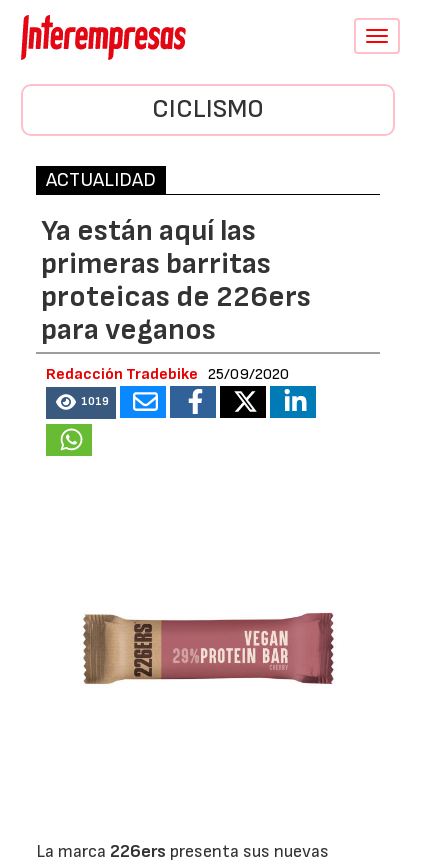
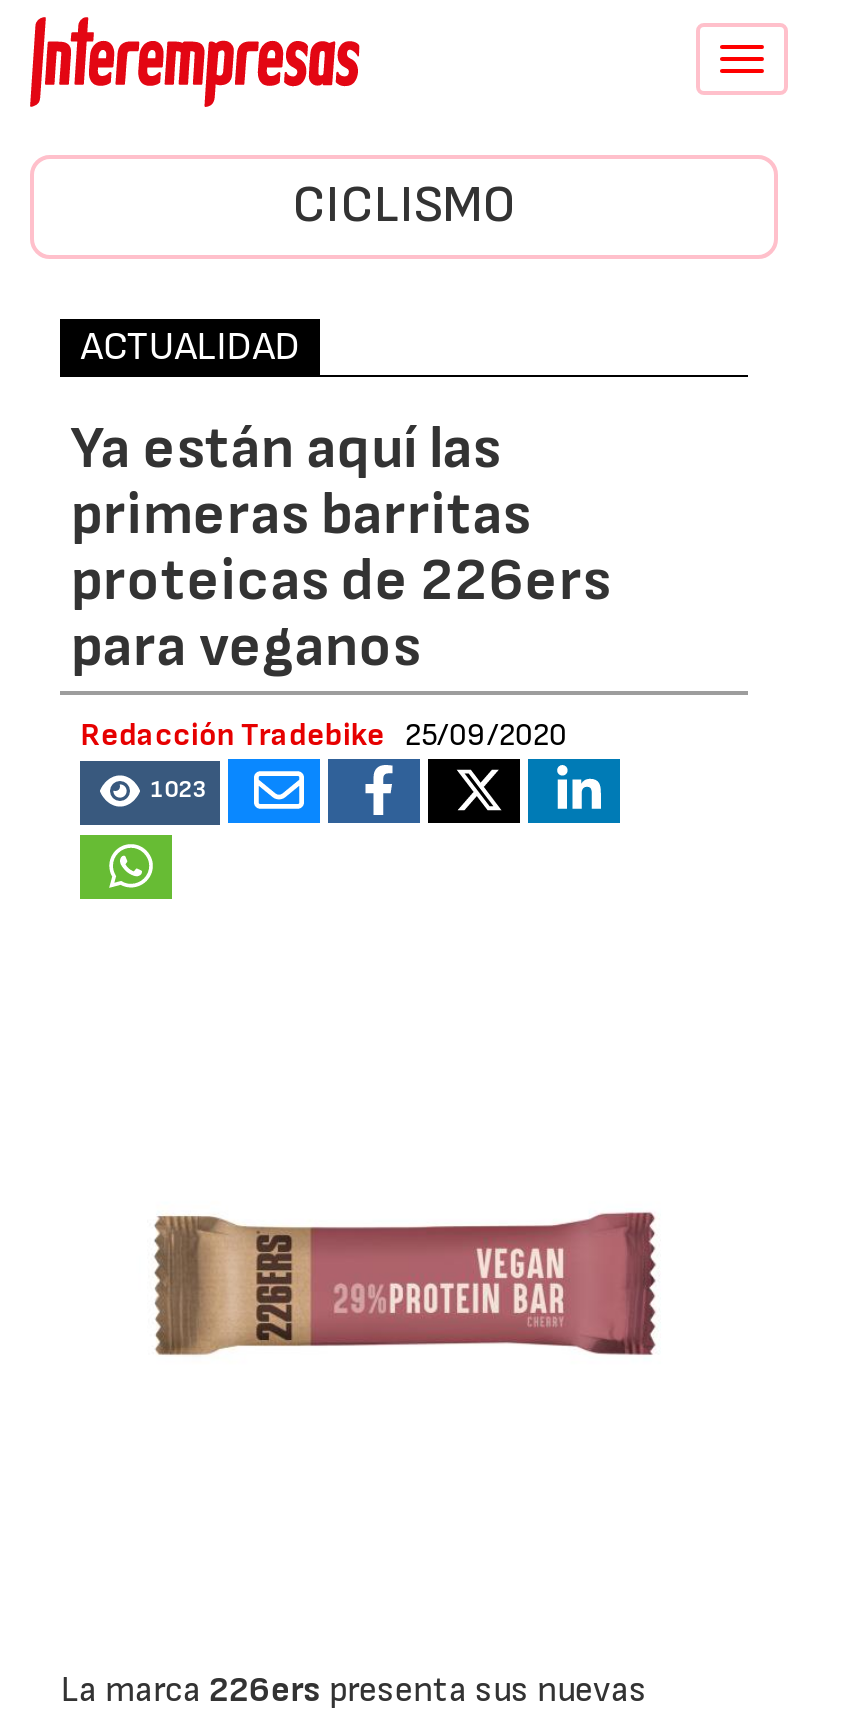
- 1019
+ 1023
